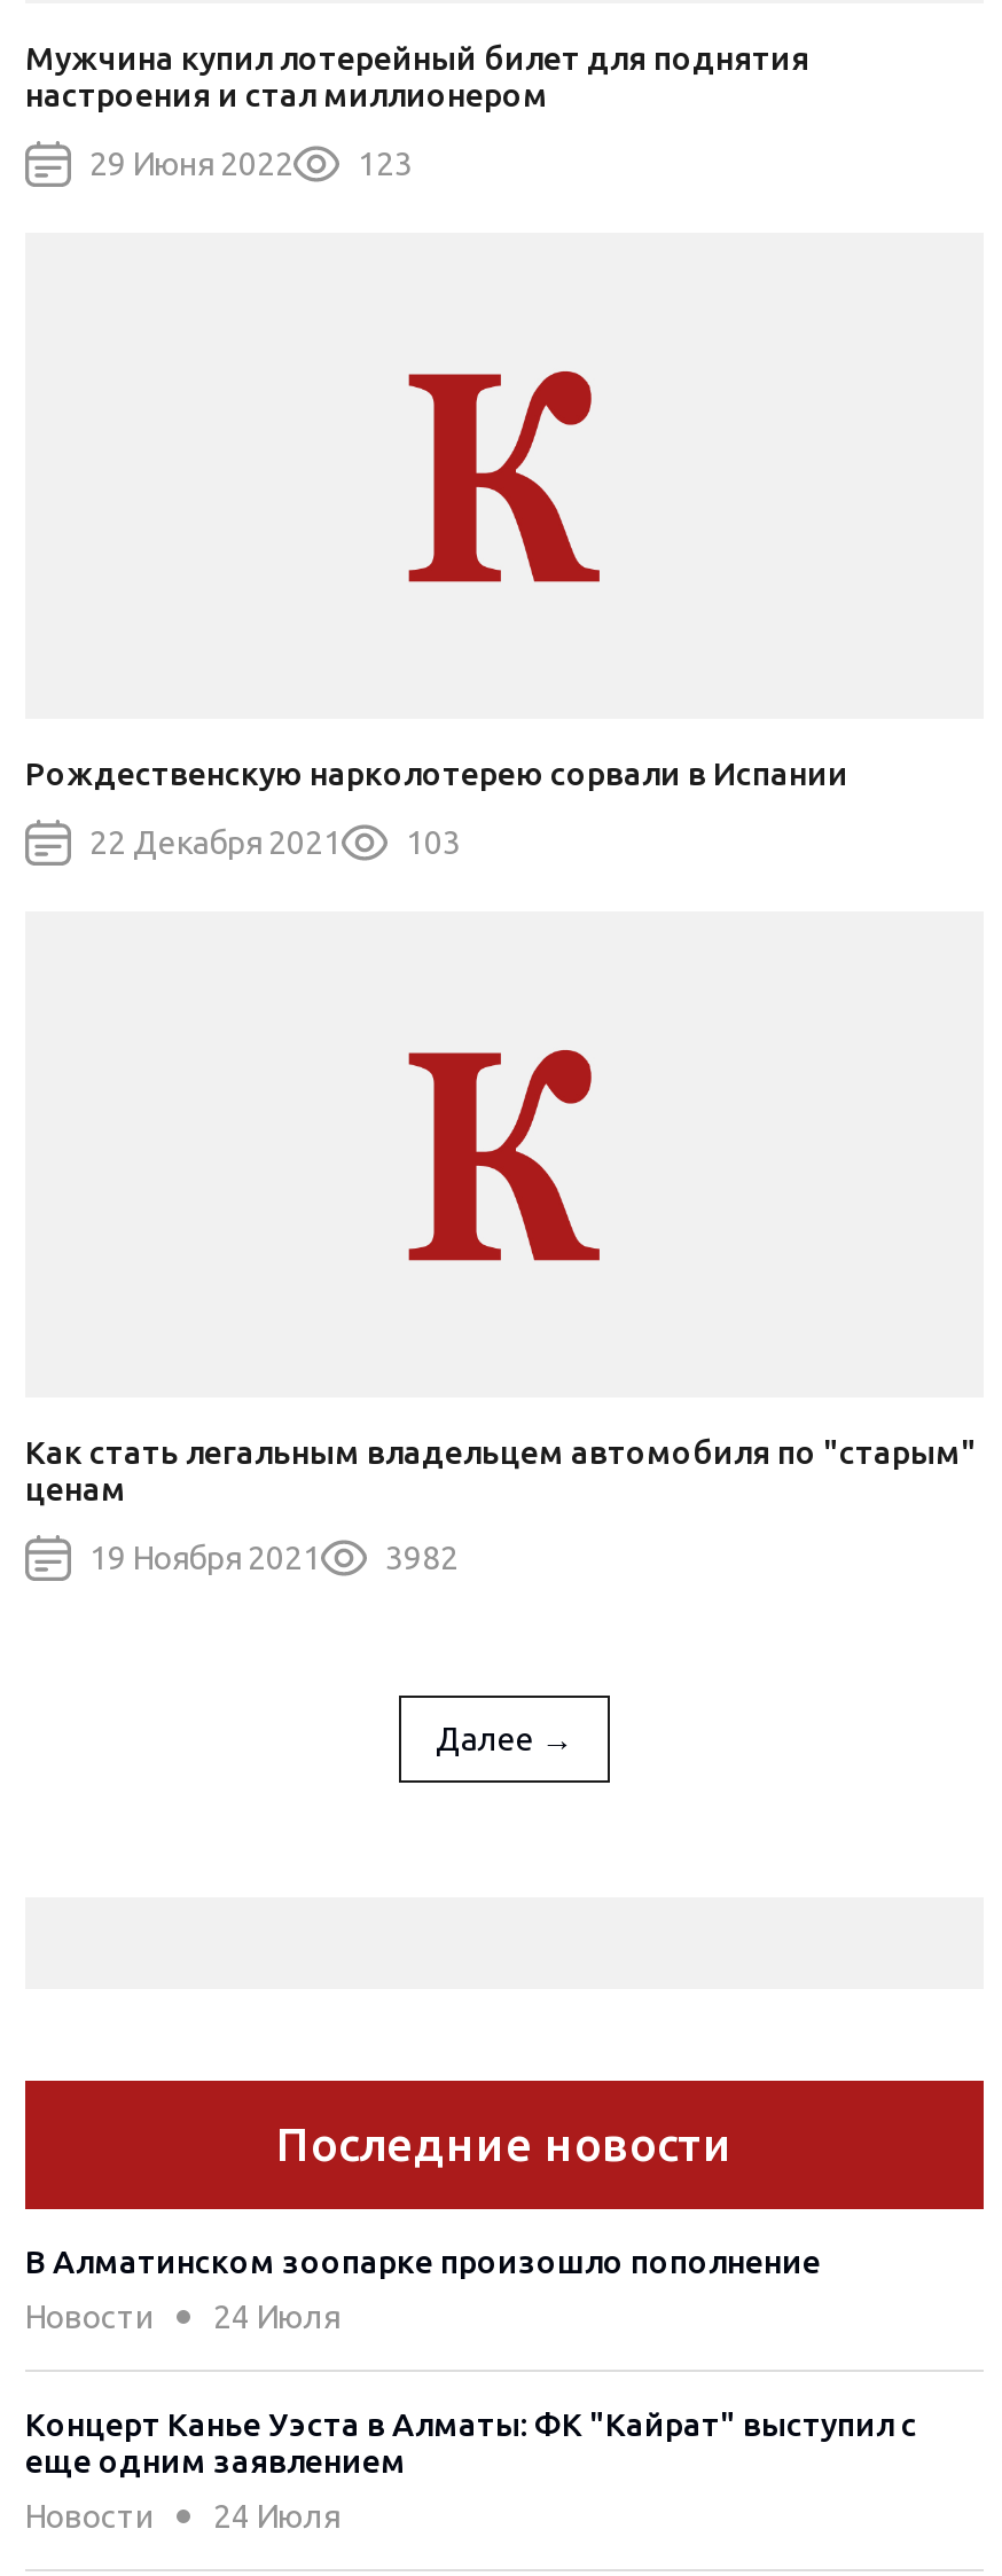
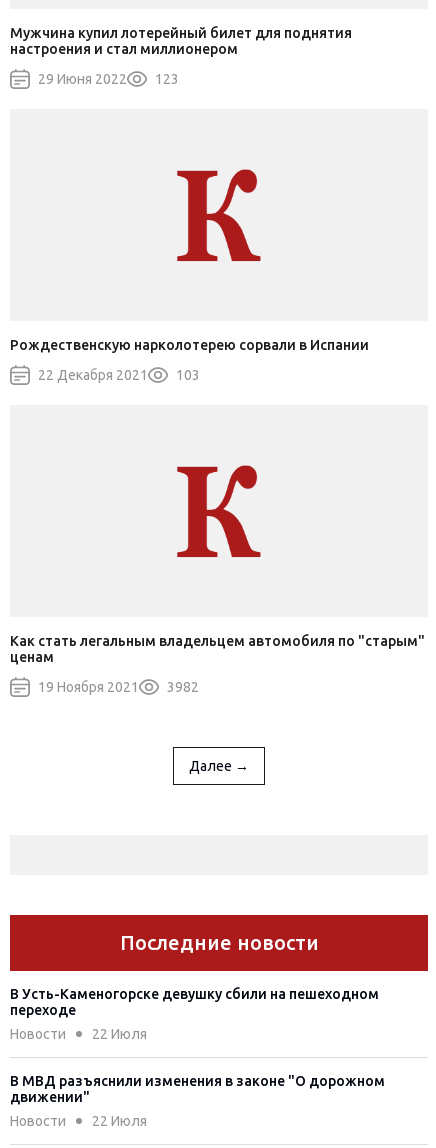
- В Алматинском зоопарке произошло пополнение
+ В Усть-Каменогорске девушку сбили на пешеходном
+ переходе

- Новости 24 Июля
+ Новости 22 Июля

- Концерт Канье Уэста в Алматы: ФК "Кайрат" выступил с
- еще одним заявлением
+ В МВД разъяснили изменения в законе "О дорожном
+ движении"

- Новости 24 Июля
+ Новости 22 Июля
